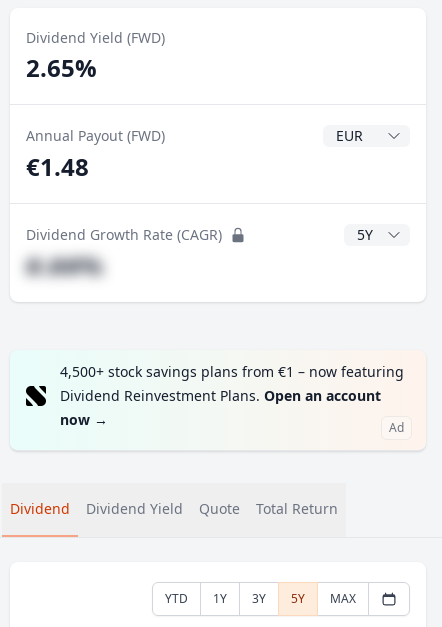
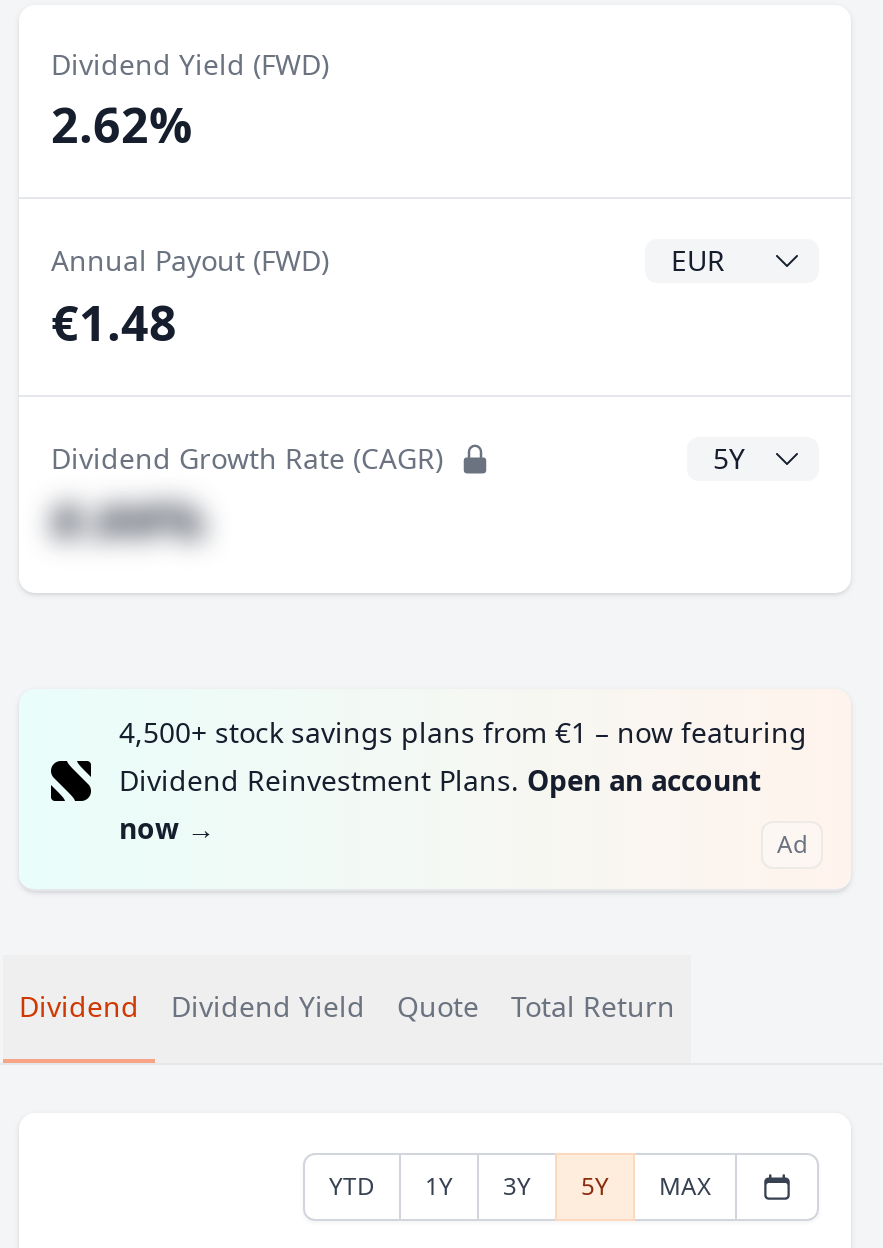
- 2.65%
+ 2.62%
